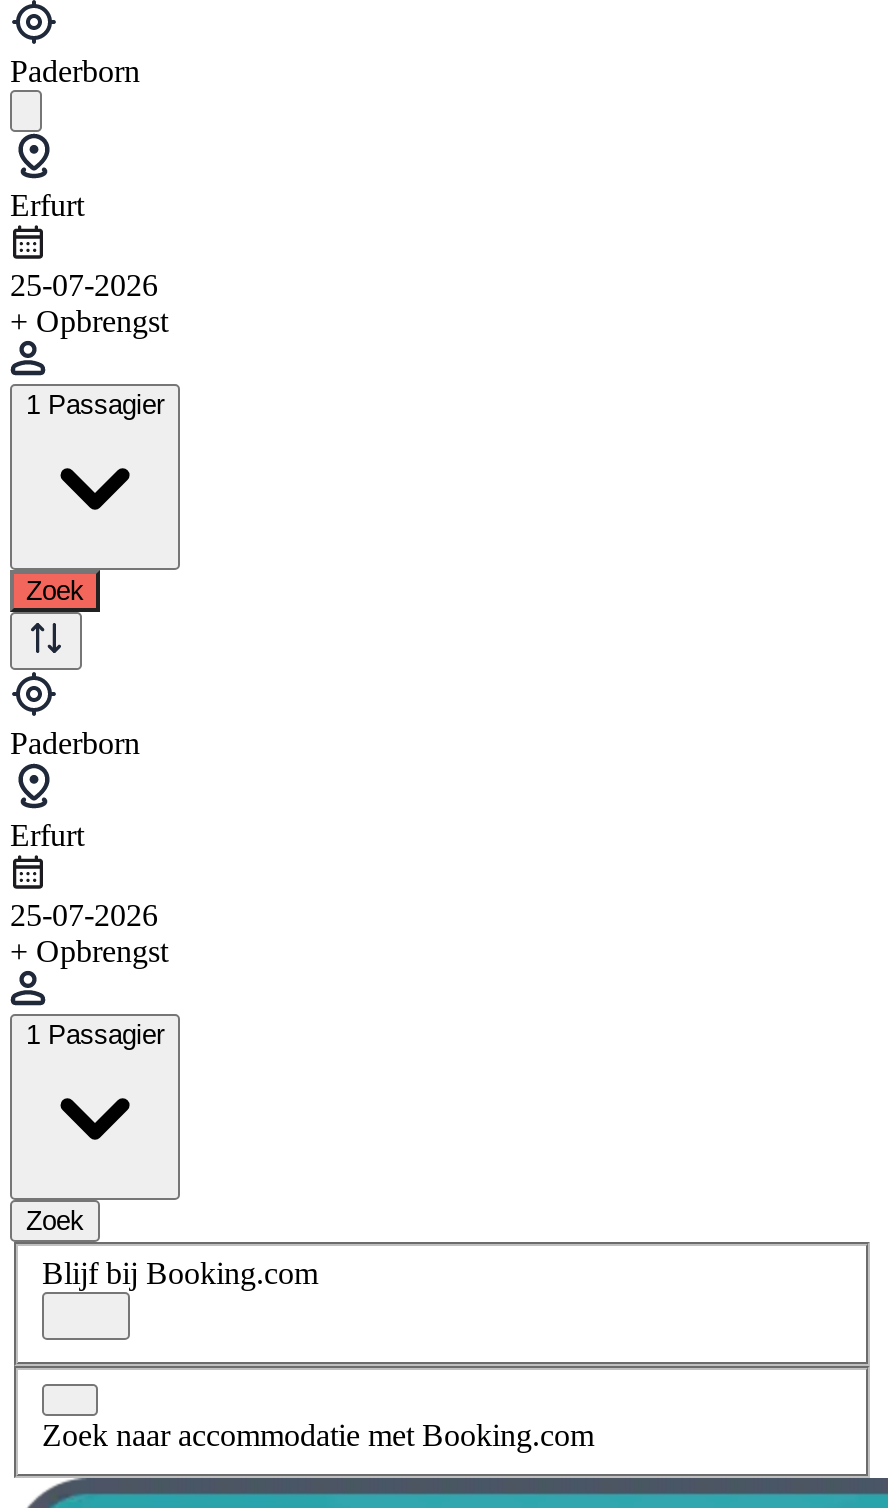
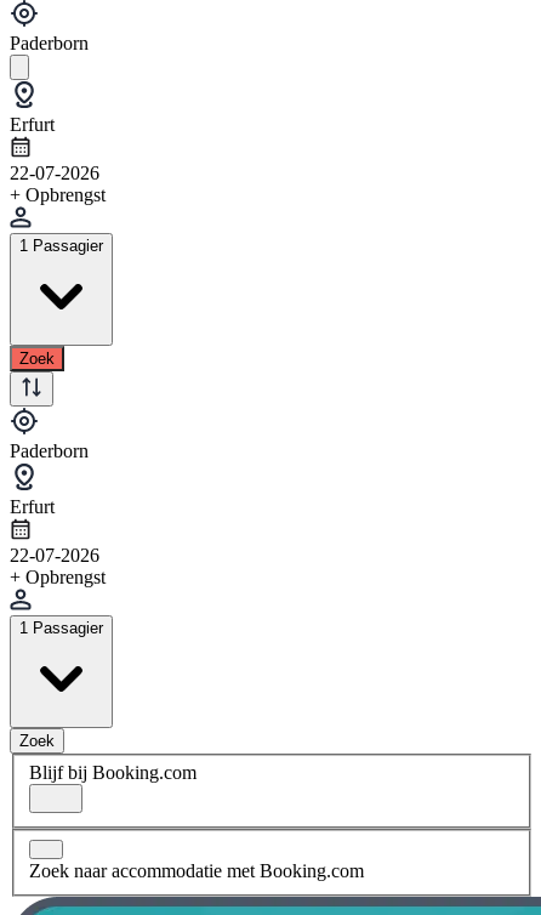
- 25-07-2026
+ 22-07-2026

- 25-07-2026
+ 22-07-2026
